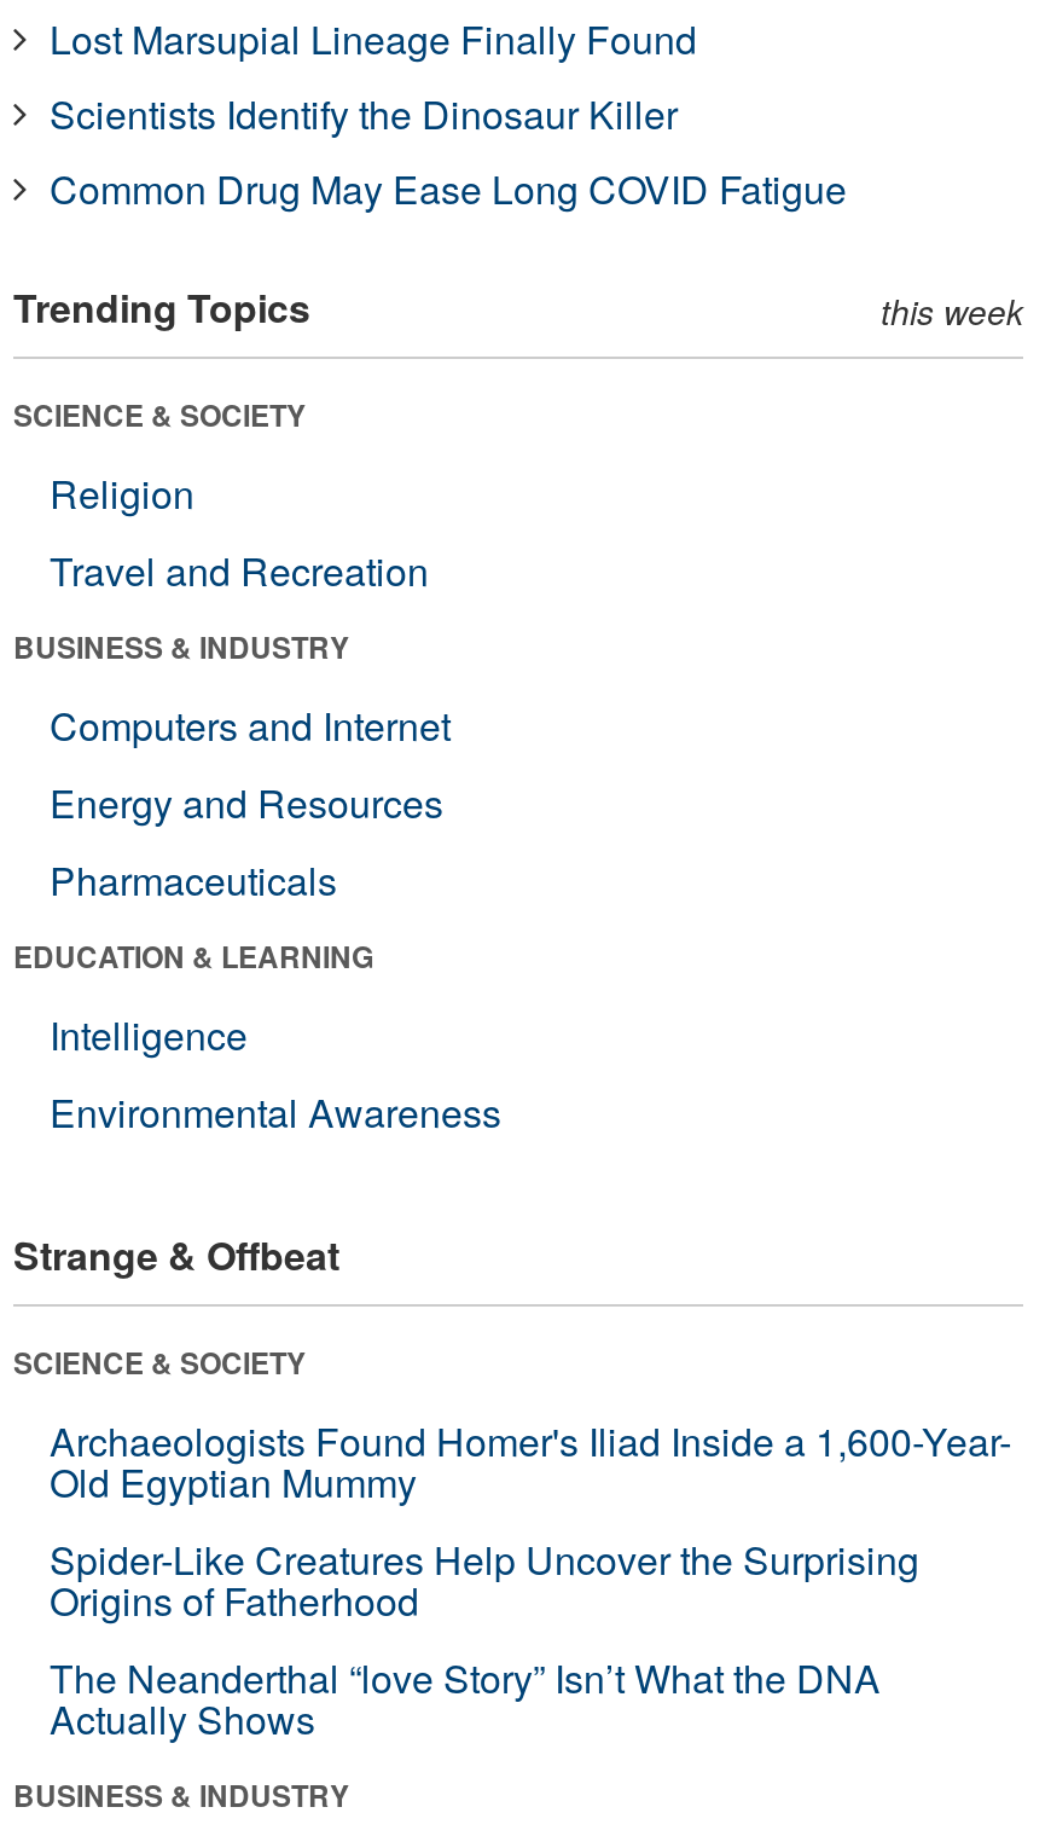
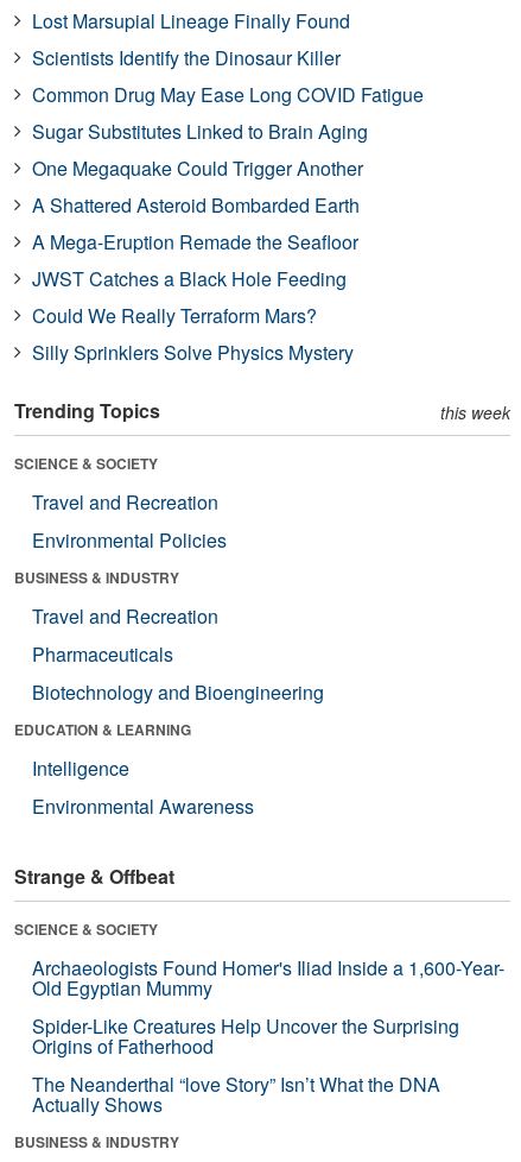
+ Sugar Substitutes Linked to Brain Aging
+ One Megaquake Could Trigger Another
+ A Shattered Asteroid Bombarded Earth
+ A Mega-Eruption Remade the Seafloor
+ JWST Catches a Black Hole Feeding
+ Could We Really Terraform Mars?
+ Silly Sprinklers Solve Physics Mystery

- Religion

+ Environmental Policies

- Computers and Internet
- Energy and Resources
+ Travel and Recreation

+ Biotechnology and Bioengineering
